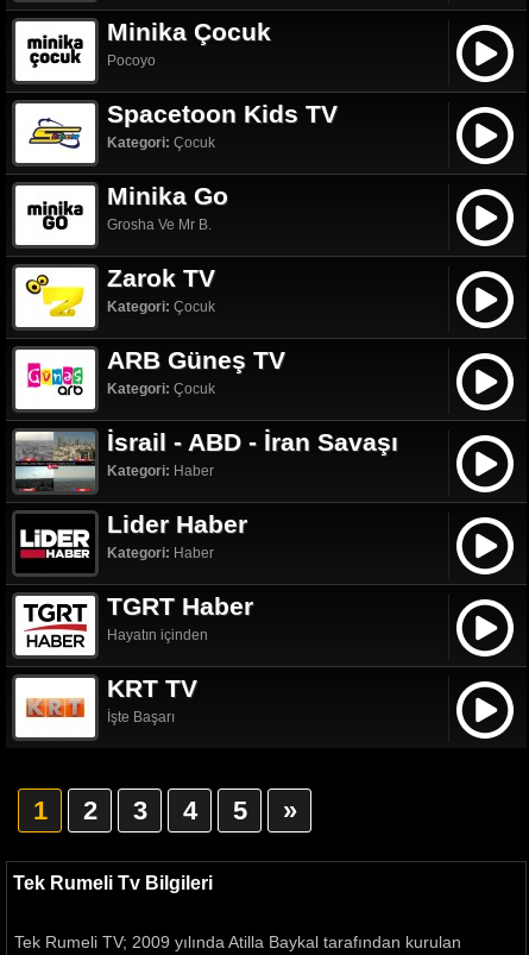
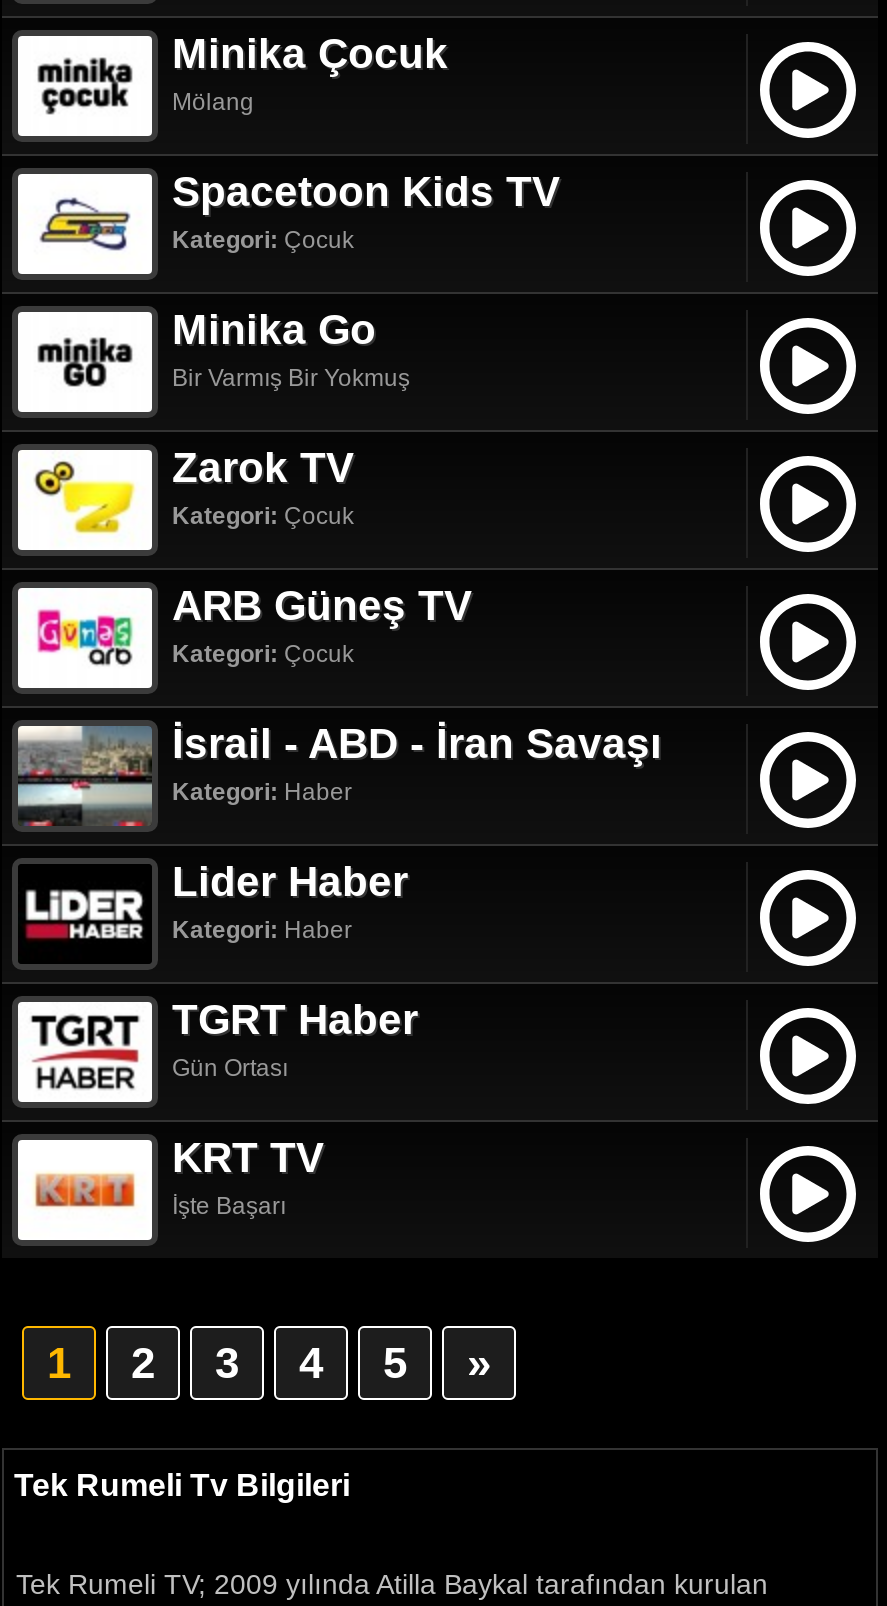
- Pocoyo
+ Mölang

- Grosha Ve Mr B.
+ Bir Varmış Bir Yokmuş

- Hayatın içinden
+ Gün Ortası
